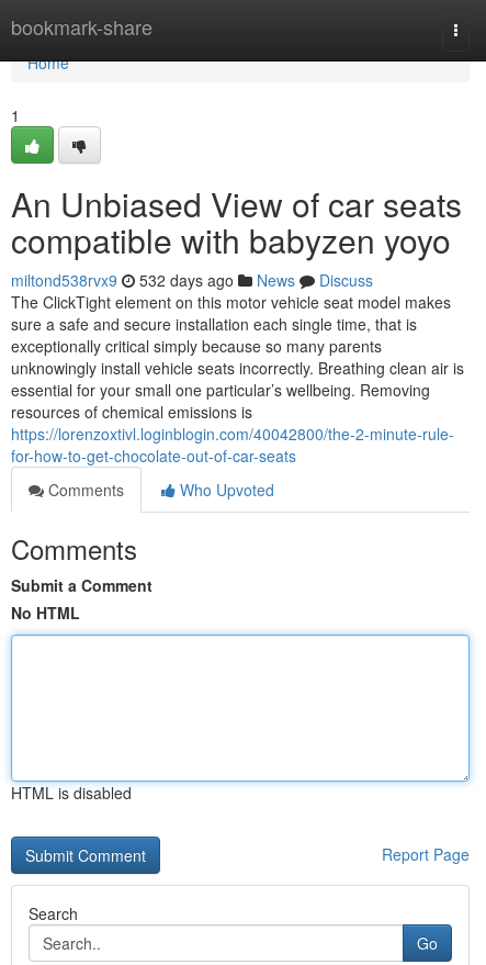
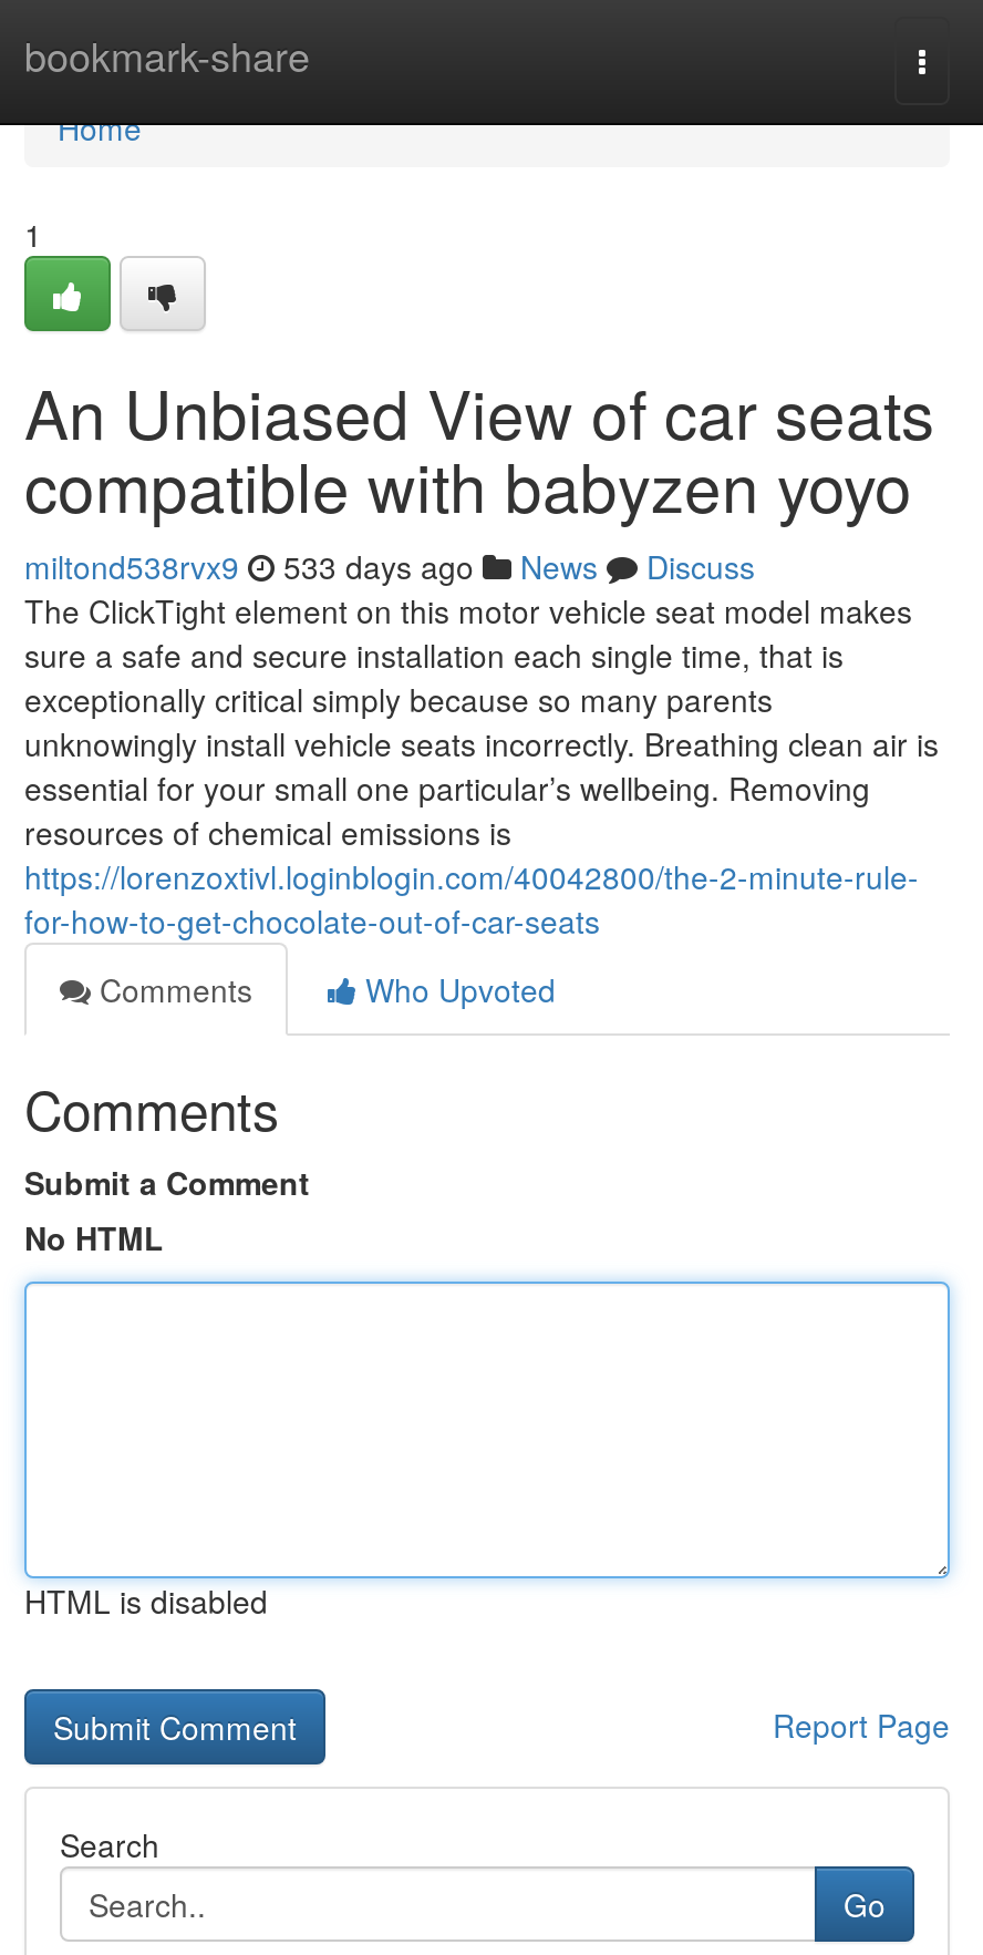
- miltond538rvx9 532 days ago News Discuss
+ miltond538rvx9 533 days ago News Discuss
